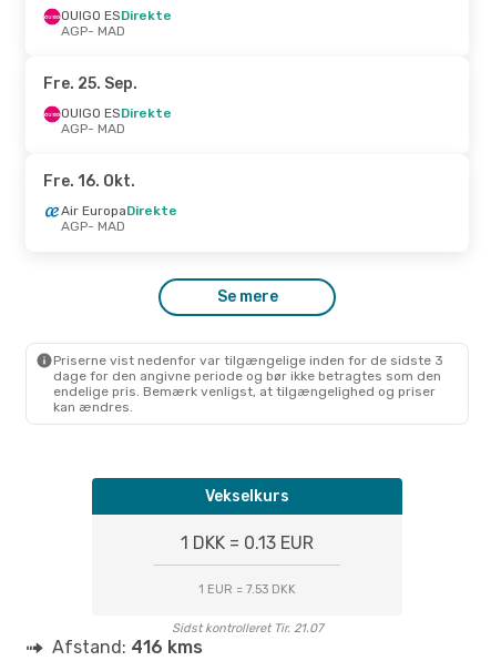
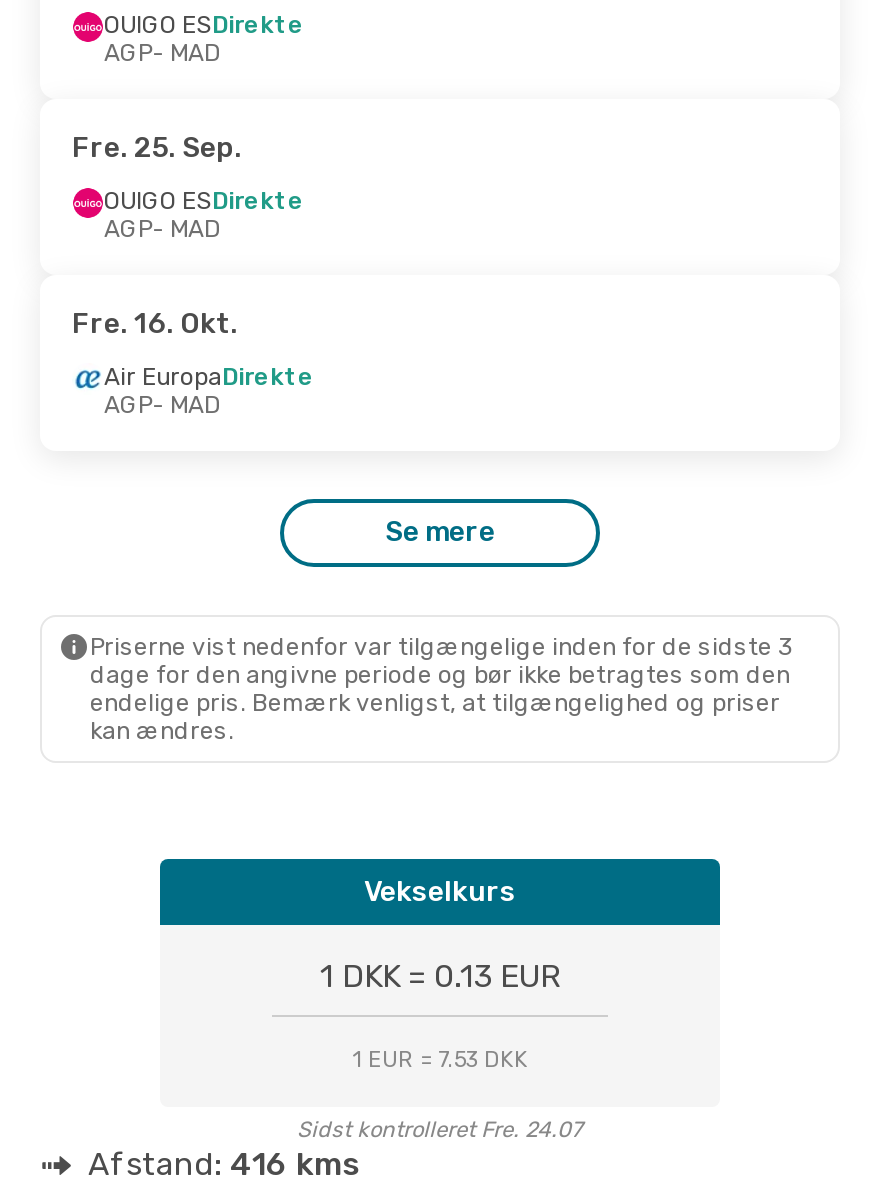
- Sidst kontrolleret Tir. 21.07
+ Sidst kontrolleret Fre. 24.07
